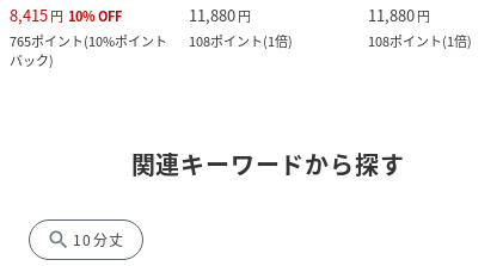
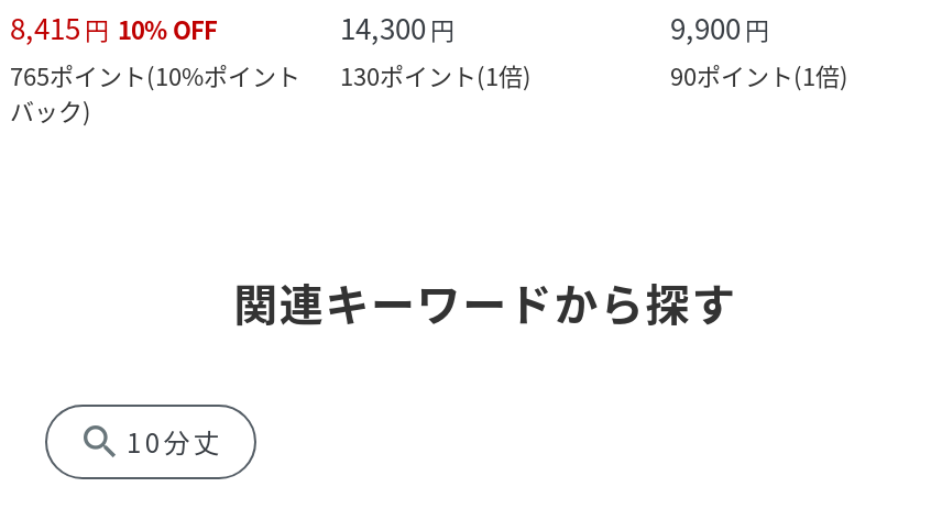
- 11,880 円
- 108ポイント(1倍)
+ 14,300 円
+ 130ポイント(1倍)

- 11,880 円
+ 9,900 円

- 108ポイント(1倍)
+ 90ポイント(1倍)
